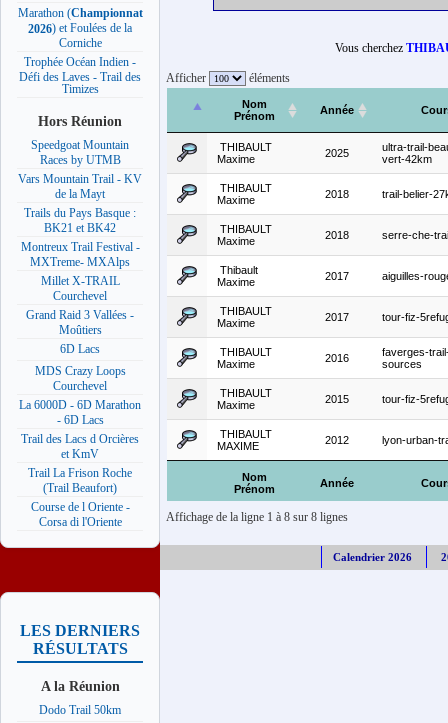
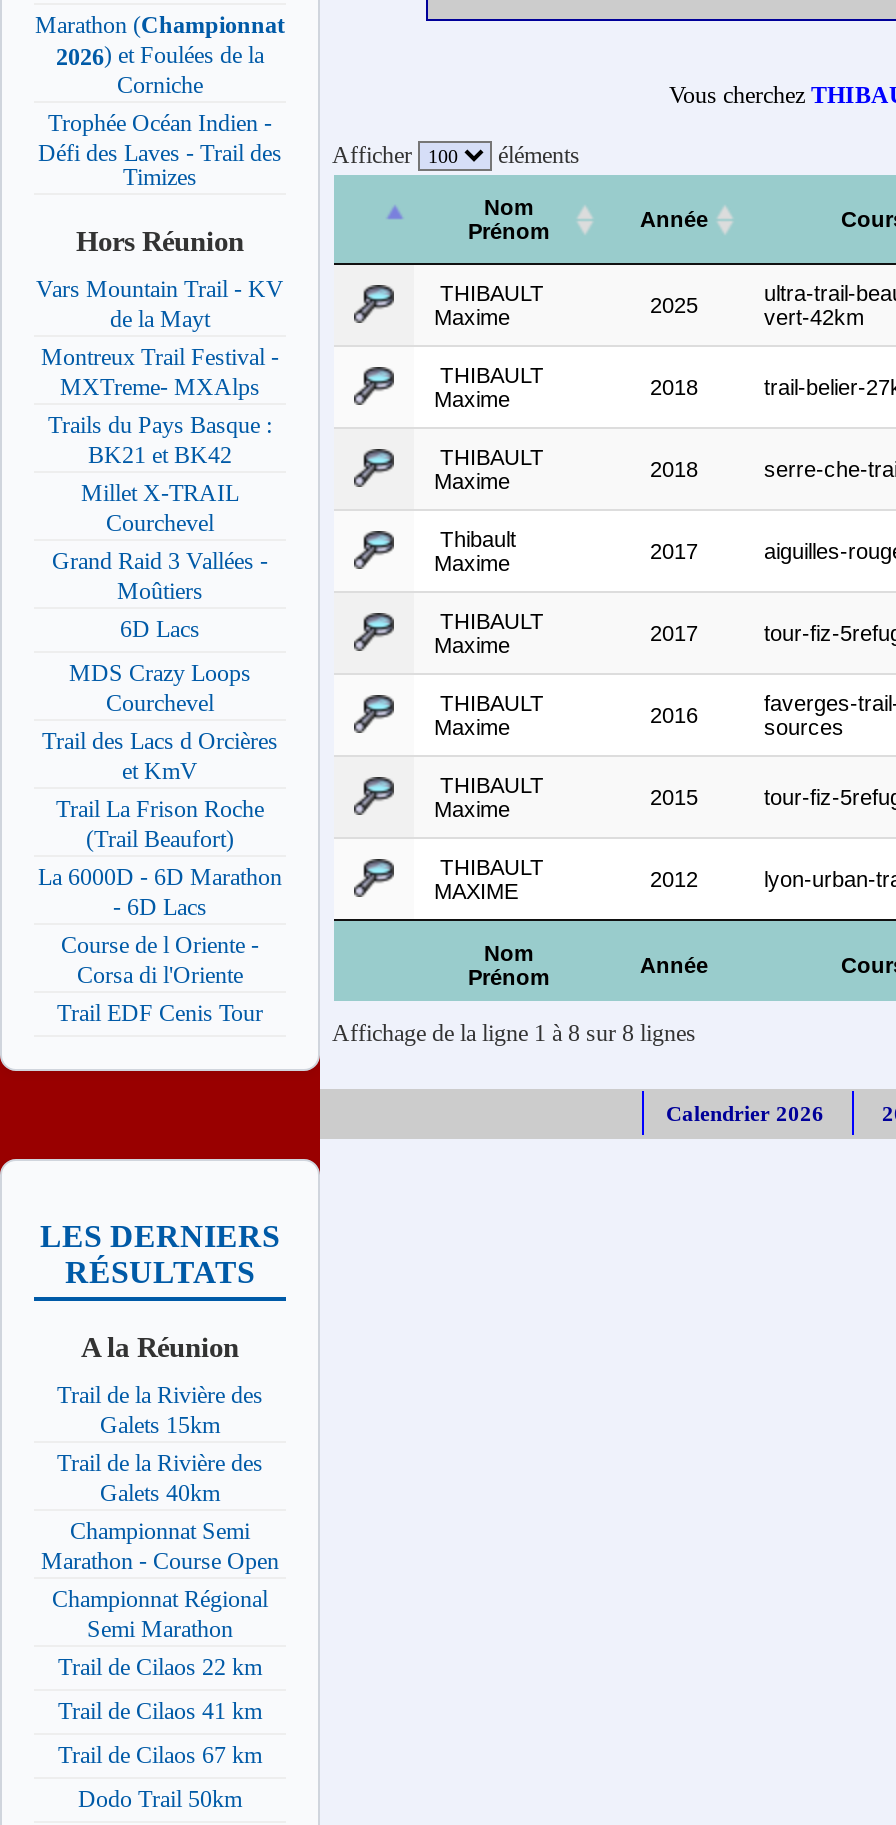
- Speedgoat Mountain
- Races by UTMB

moved up: Vars Mountain Trail - KV | de la Mayt

moved up: Montreux Trail Festival - | MXTreme- MXAlps

moved up: Millet X-TRAIL | Courchevel | Grand Raid 3 Vallées - | Moûtiers | 6D Lacs | MDS Crazy Loops | Courchevel

moved down: La 6000D - 6D Marathon | - 6D Lacs

moved up: Trail des Lacs d Orcières | et KmV | Trail La Frison Roche | (Trail Beaufort)

+ Trail EDF Cenis Tour

moved up: Course de l Oriente - | Corsa di l'Oriente

+ Trail de la Rivière des
+ Galets 15km
+ Trail de la Rivière des
+ Galets 40km
+ Championnat Semi
+ Marathon - Course Open
+ Championnat Régional
+ Semi Marathon
+ Trail de Cilaos 22 km
+ Trail de Cilaos 41 km
+ Trail de Cilaos 67 km
